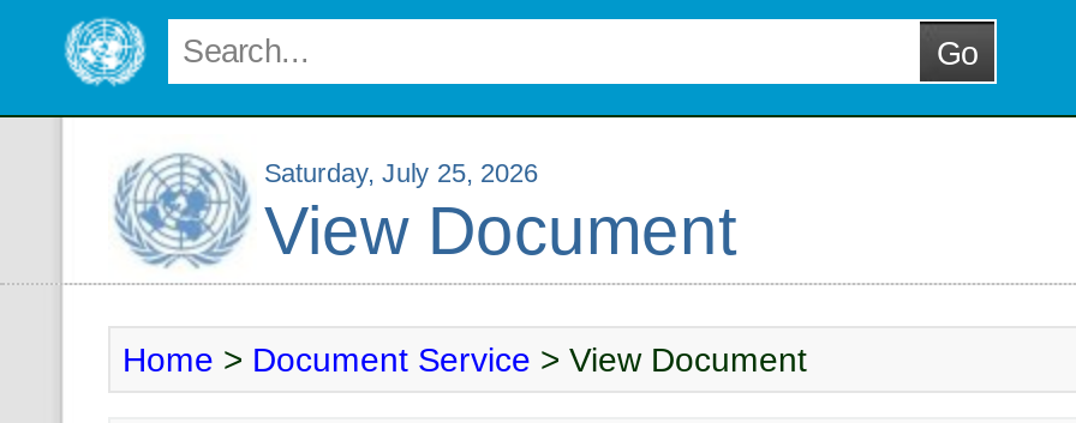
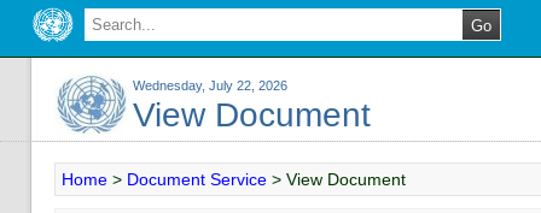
- Saturday, July 25, 2026
+ Wednesday, July 22, 2026
